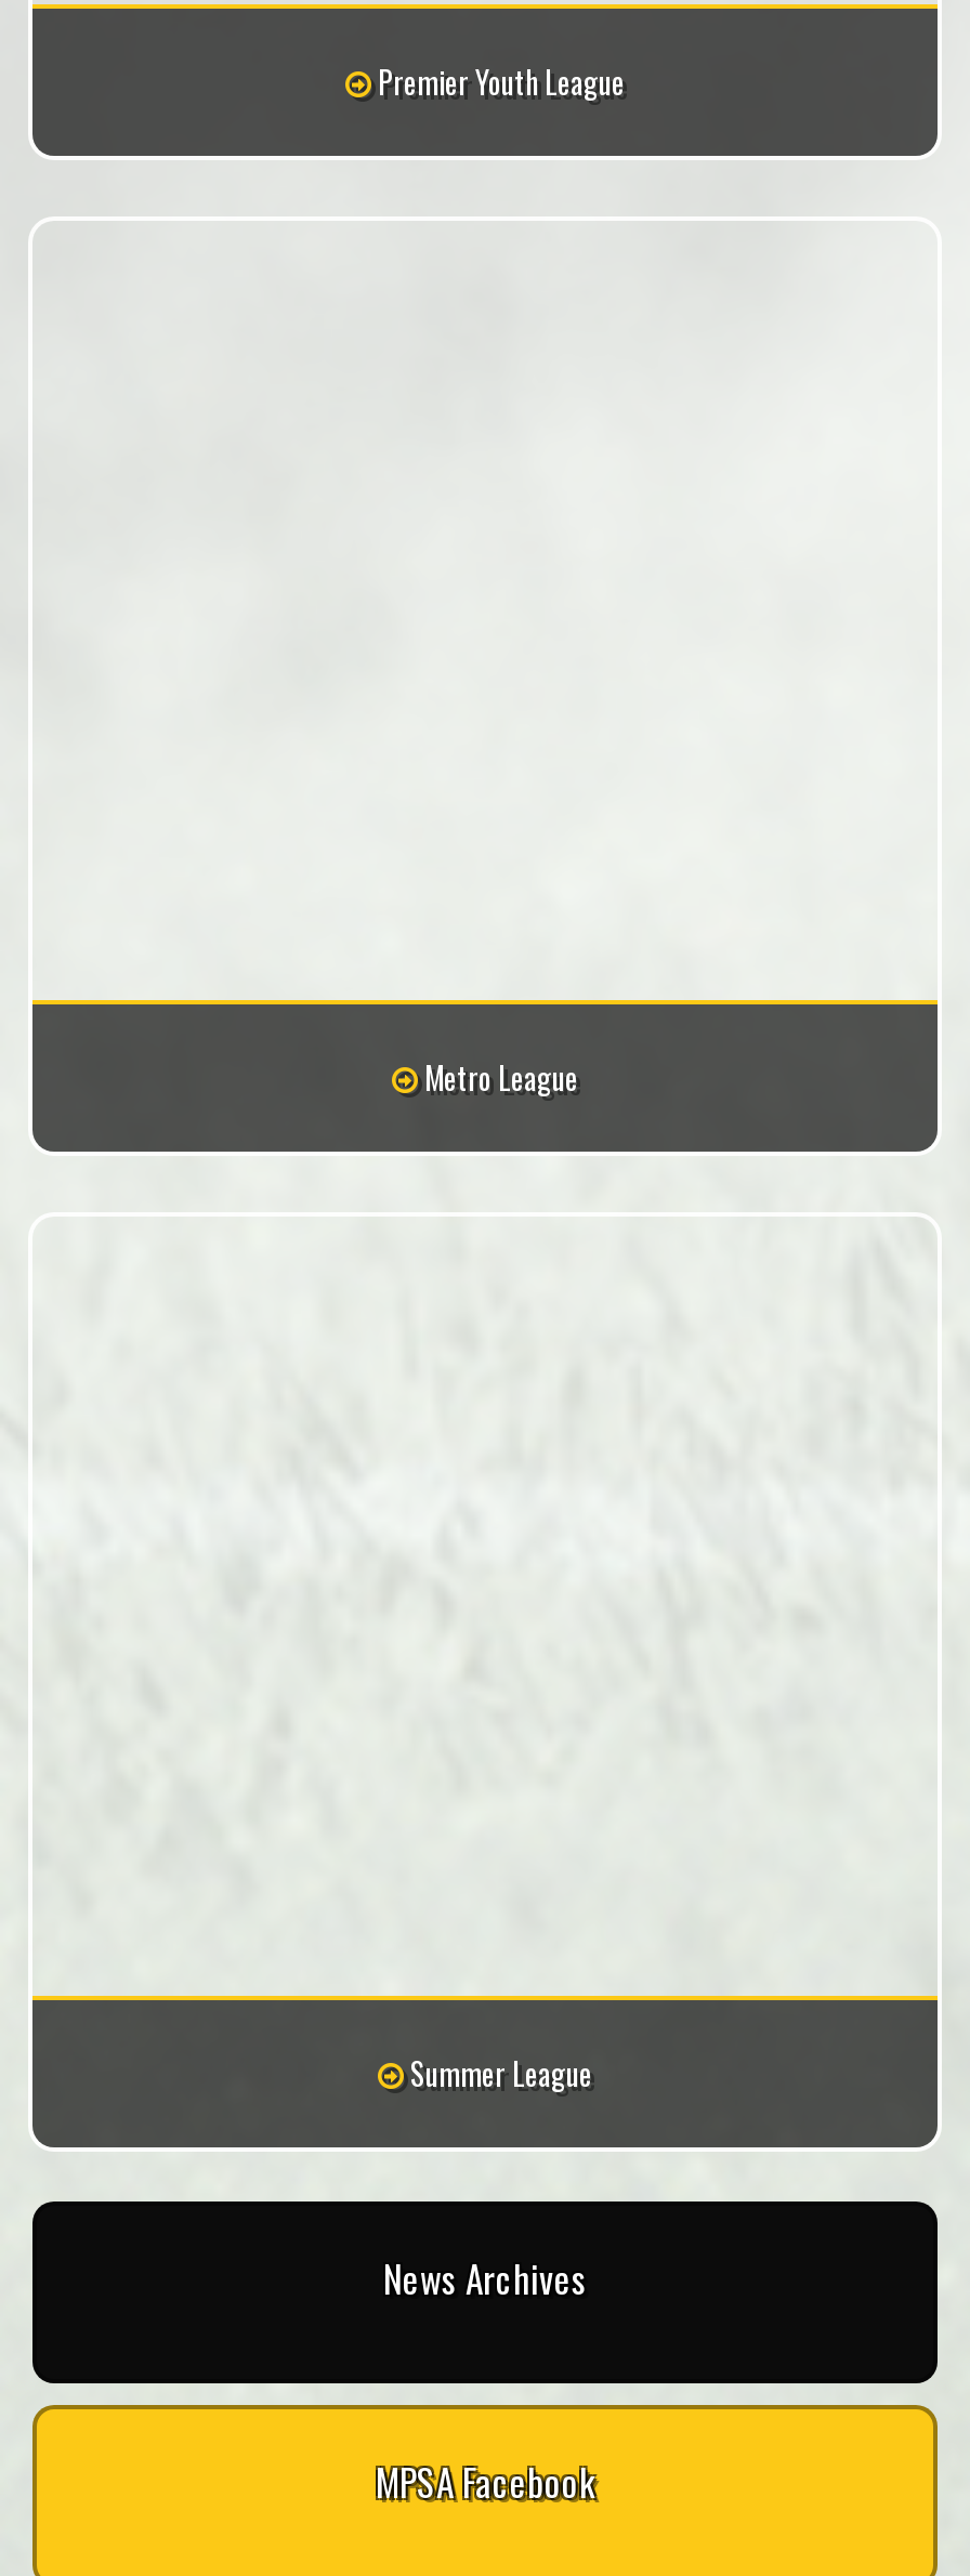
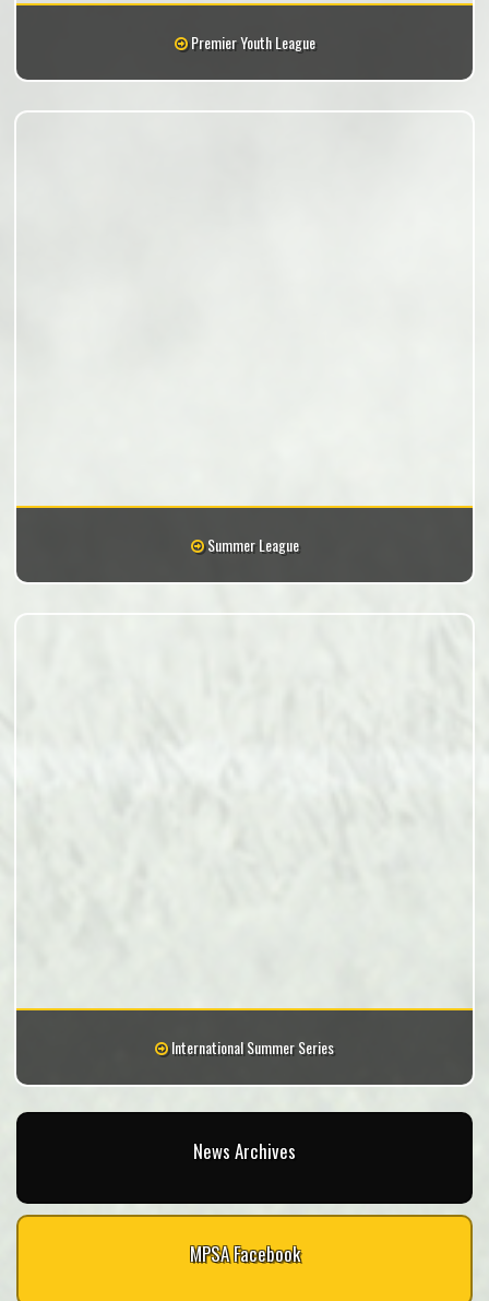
- Metro League

moved up: Summer League

+ International Summer Series
